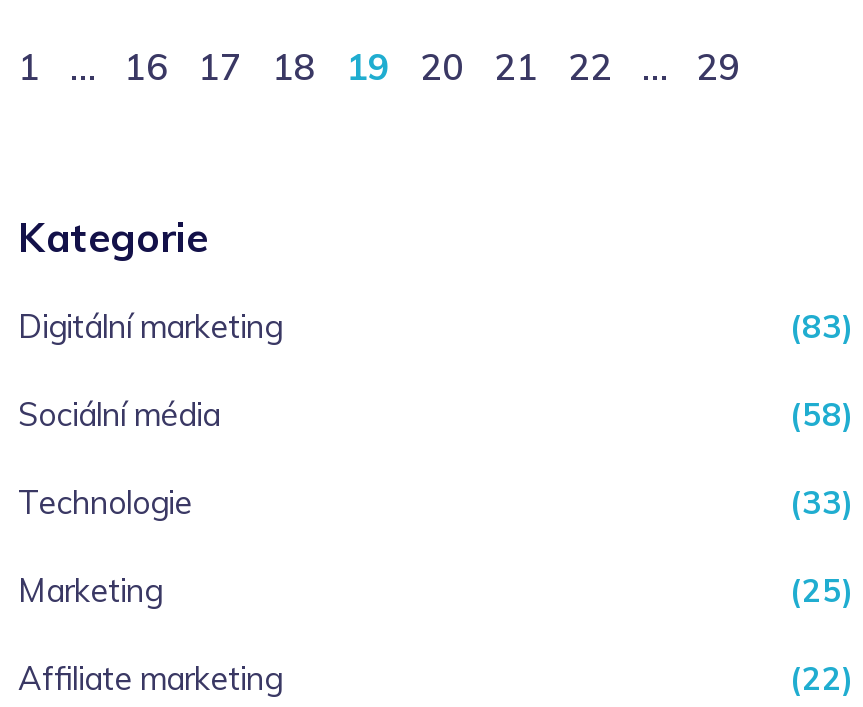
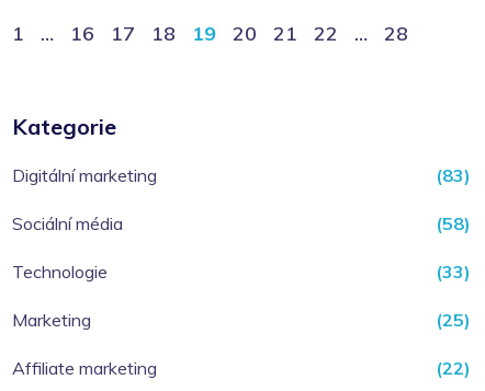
- 29
+ 28
